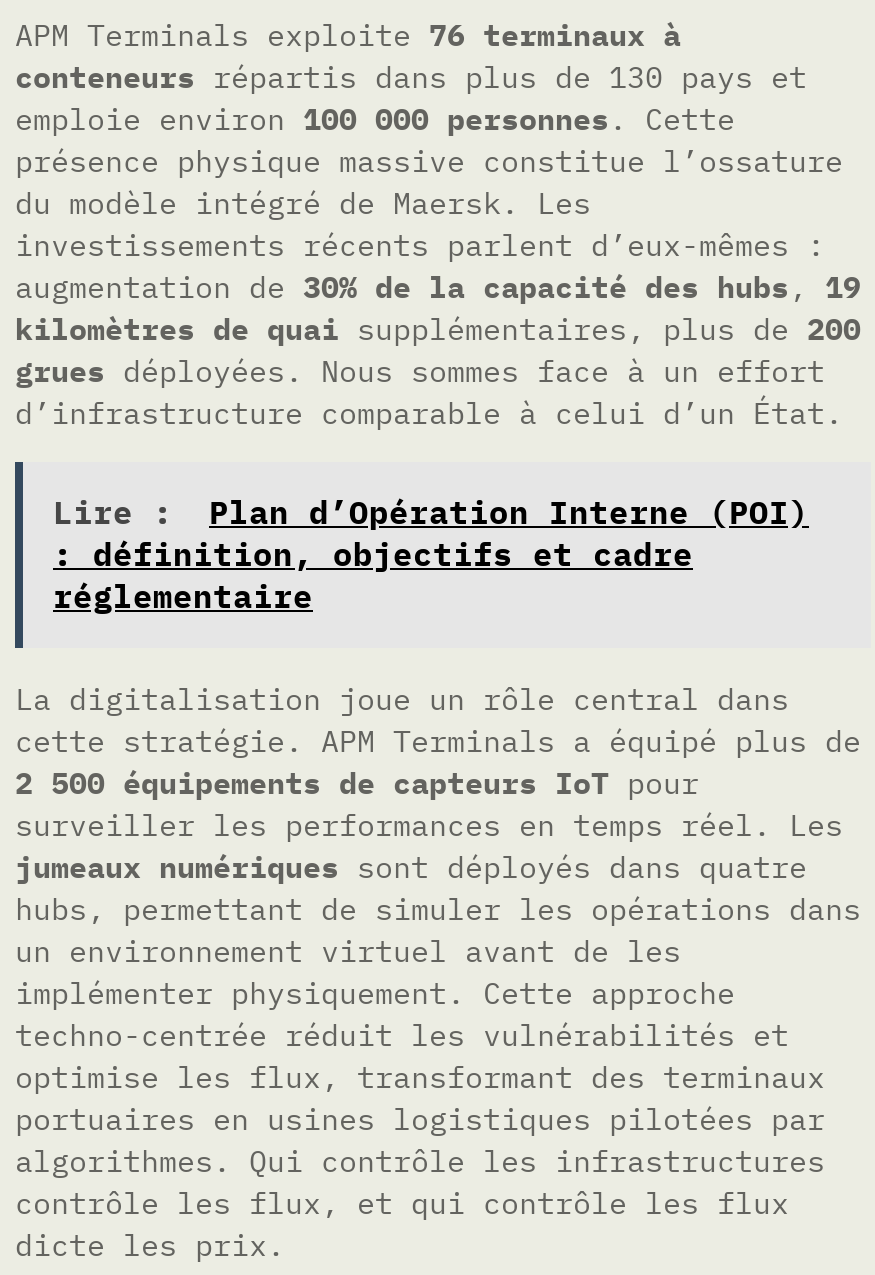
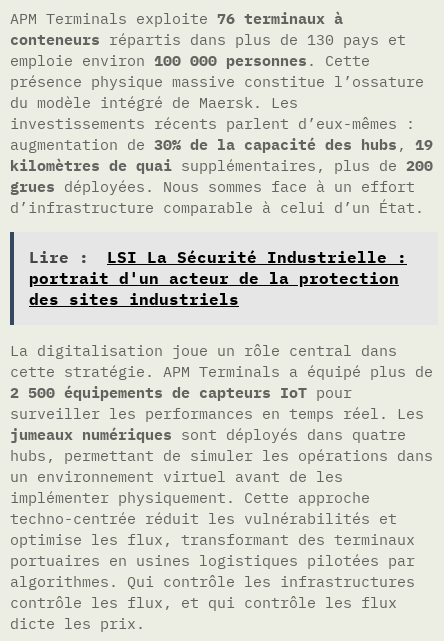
- Plan d’Opération Interne (POI)
- : définition, objectifs et cadre
- réglementaire
+ LSI La Sécurité Industrielle :
+ portrait d'un acteur de la protection
+ des sites industriels
